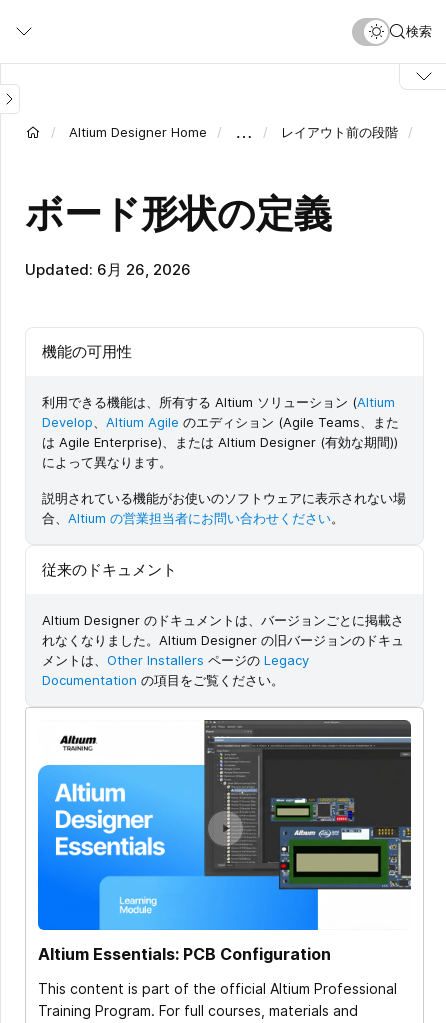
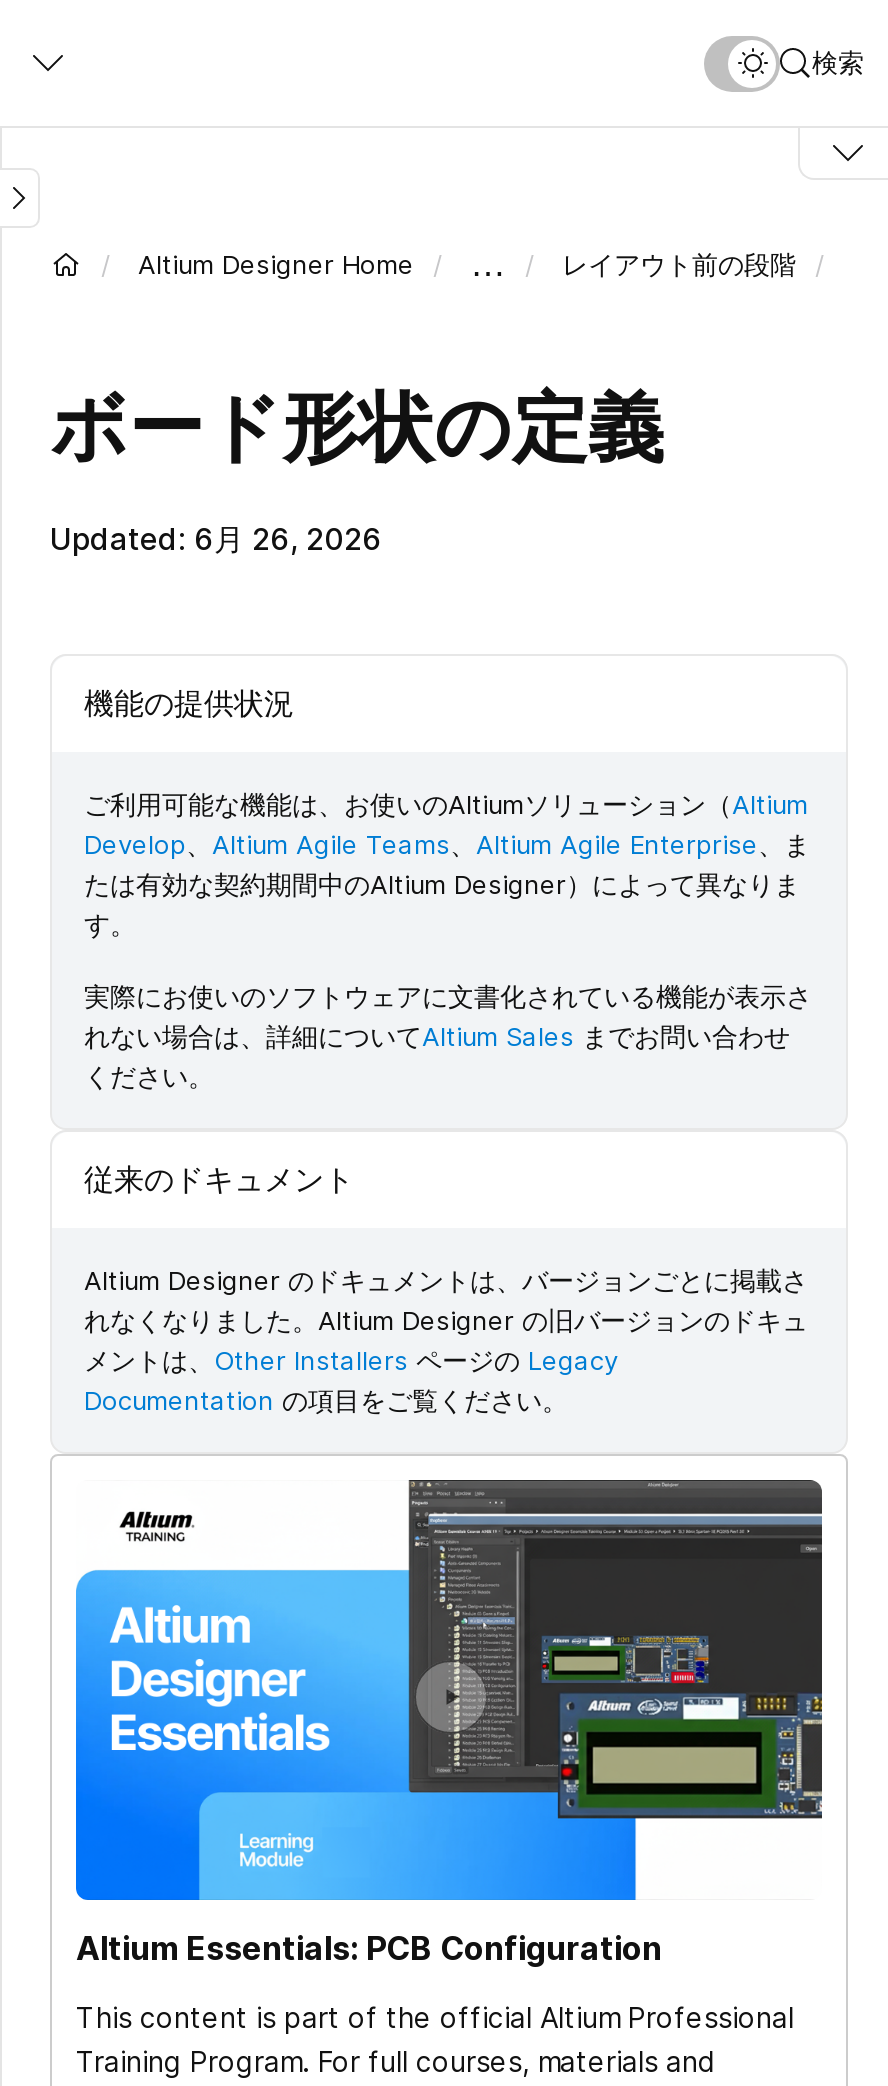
- 機能の可用性
+ 機能の提供状況

- 利用できる機能は、所有する Altium ソリューション (Altium
- Develop、Altium Agileのエディション (Agile Teams、また
- は Agile Enterprise)、または Altium Designer (有効な期間))
- によって異なります。
+ ご利用可能な機能は、お使いのAltiumソリューション（Altium
+ Develop、Altium Agile Teams、Altium Agile Enterprise、ま
+ たは有効な契約期間中のAltium Designer）によって異なりま
+ す。

- 説明されている機能がお使いのソフトウェアに表示されない場
- 合、Altium の営業担当者にお問い合わせください。
+ 実際にお使いのソフトウェアに文書化されている機能が表示さ
+ れない場合は、詳細についてAltium Salesまでお問い合わせ
+ ください。
